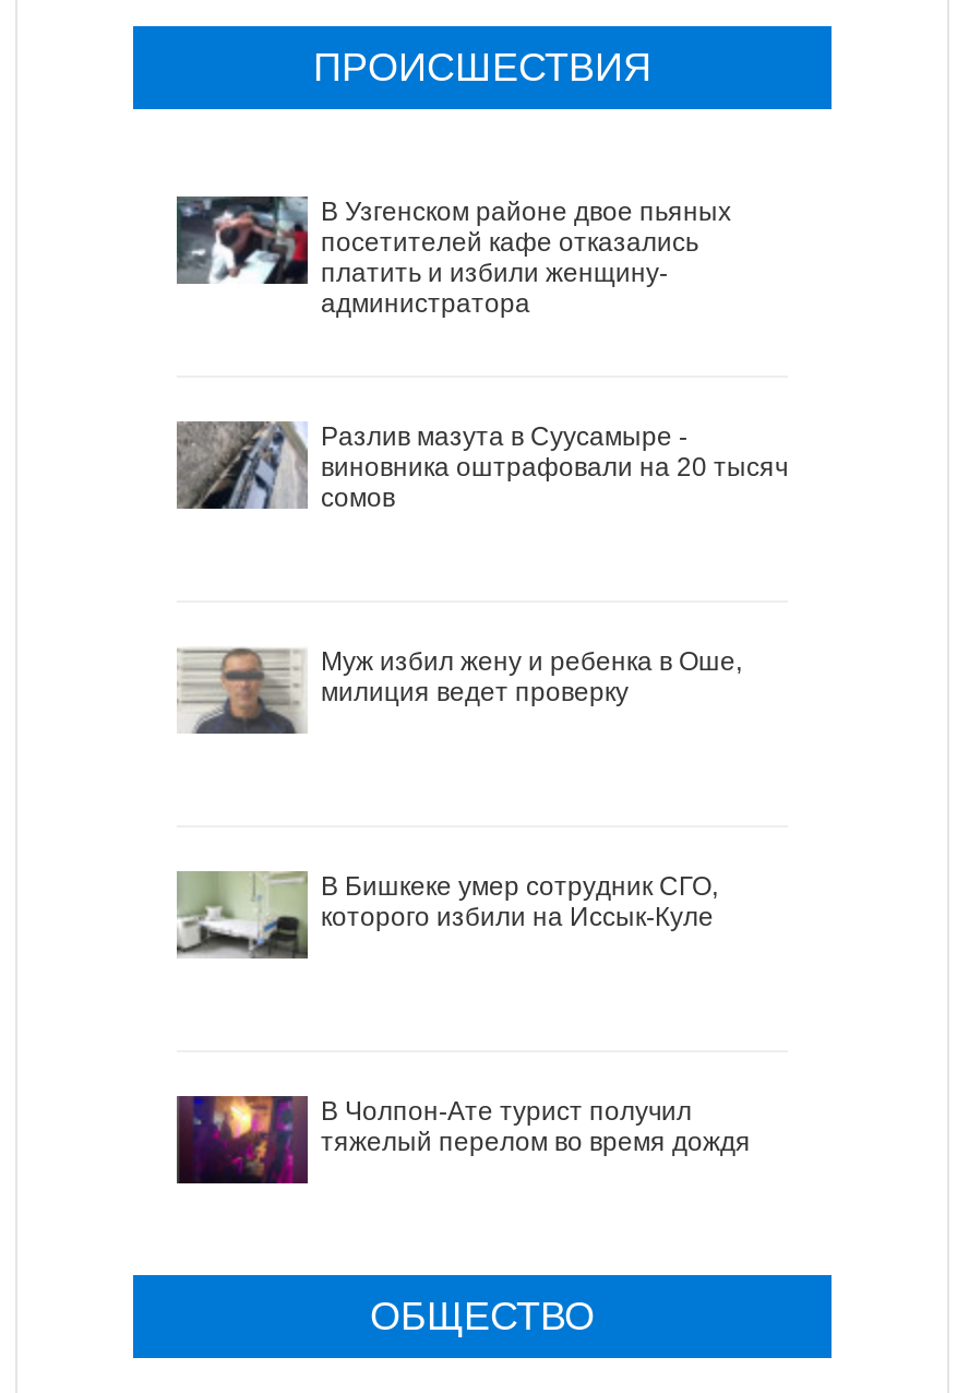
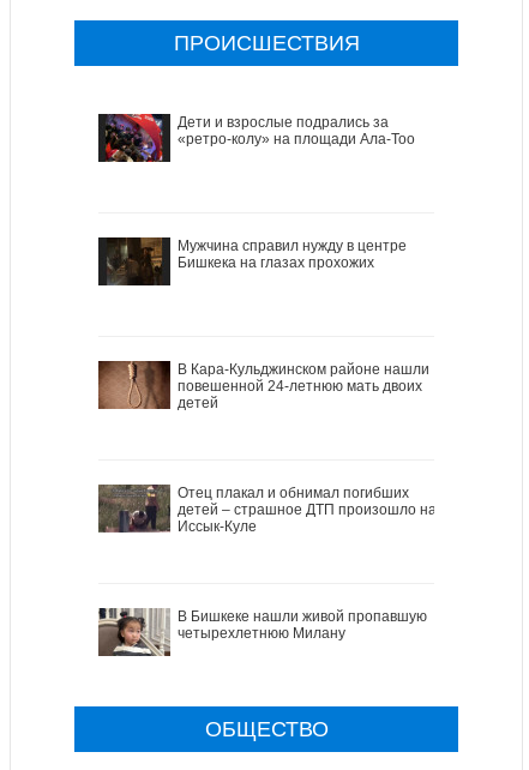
- [image]
- В Узгенском районе двое пьяных
- посетителей кафе отказались
- платить и избили женщину-
- администратора
+ [image]
+ Дети и взрослые подрались за
+ «ретро-колу» на площади Ала-Тоо

- [image]
- Разлив мазута в Суусамыре -
- виновника оштрафовали на 20 тысяч
- сомов
+ [image]
+ Мужчина справил нужду в центре
+ Бишкека на глазах прохожих

- [image]
- Муж избил жену и ребенка в Оше,
- милиция ведет проверку
+ [image]
+ В Кара-Кульджинском районе нашли
+ повешенной 24-летнюю мать двоих
+ детей

- [image]
- В Бишкеке умер сотрудник СГО,
- которого избили на Иссык-Куле
+ [image]
+ Отец плакал и обнимал погибших
+ детей – страшное ДТП произошло на
+ Иссык-Куле

- [image]
- В Чолпон-Ате турист получил
- тяжелый перелом во время дождя
+ [image]
+ В Бишкеке нашли живой пропавшую
+ четырехлетнюю Милану
